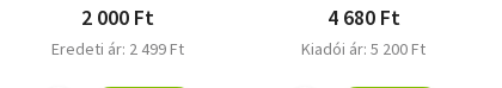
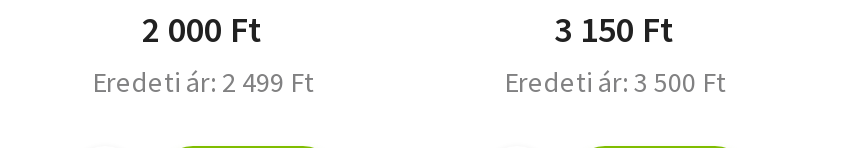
- 4 680 Ft
+ 3 150 Ft

- Kiadói ár: 5 200 Ft
+ Eredeti ár: 3 500 Ft
